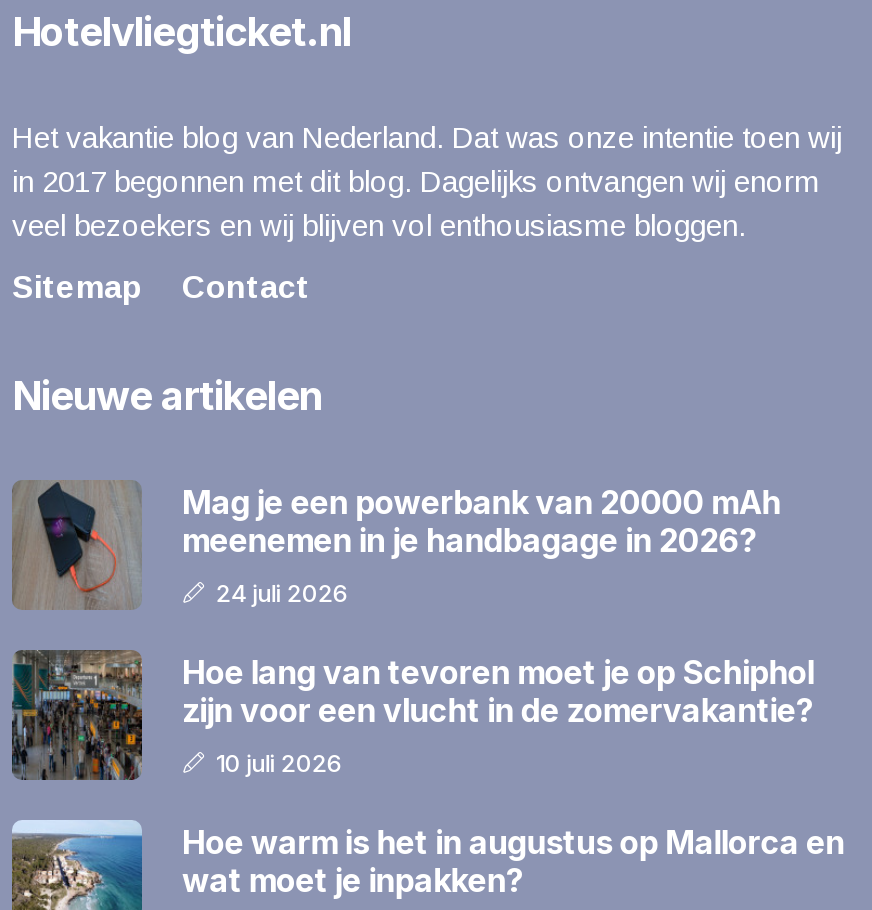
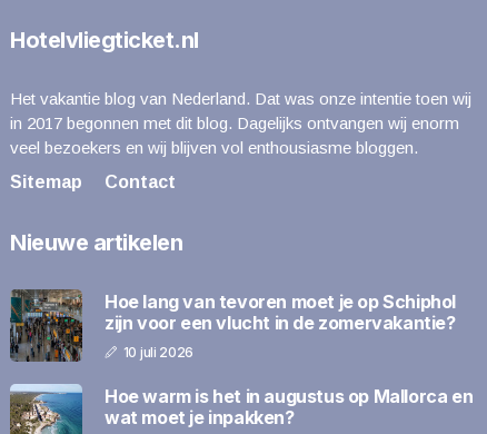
- [image]
- Mag je een powerbank van 20000 mAh
- meenemen in je handbagage in 2026?
- 24 juli 2026
